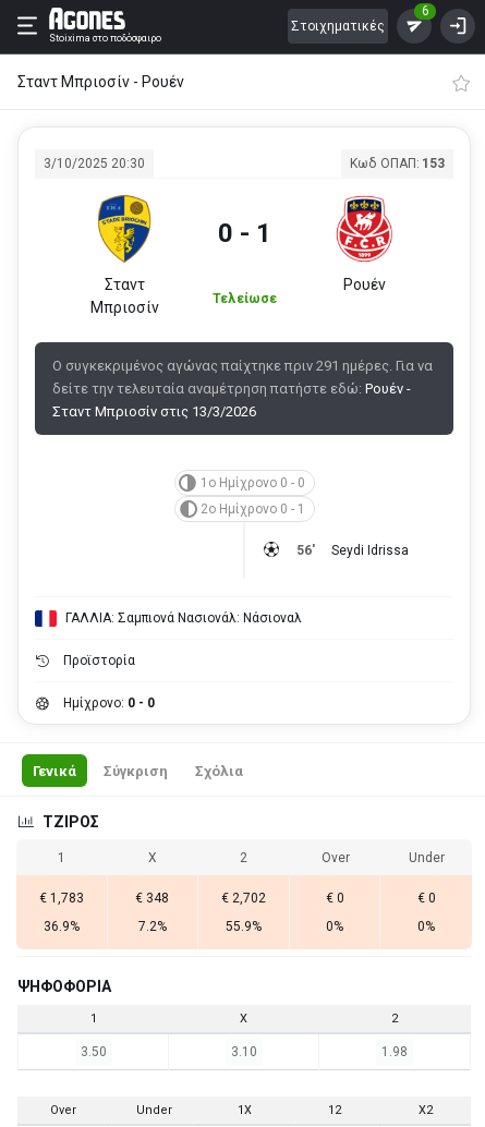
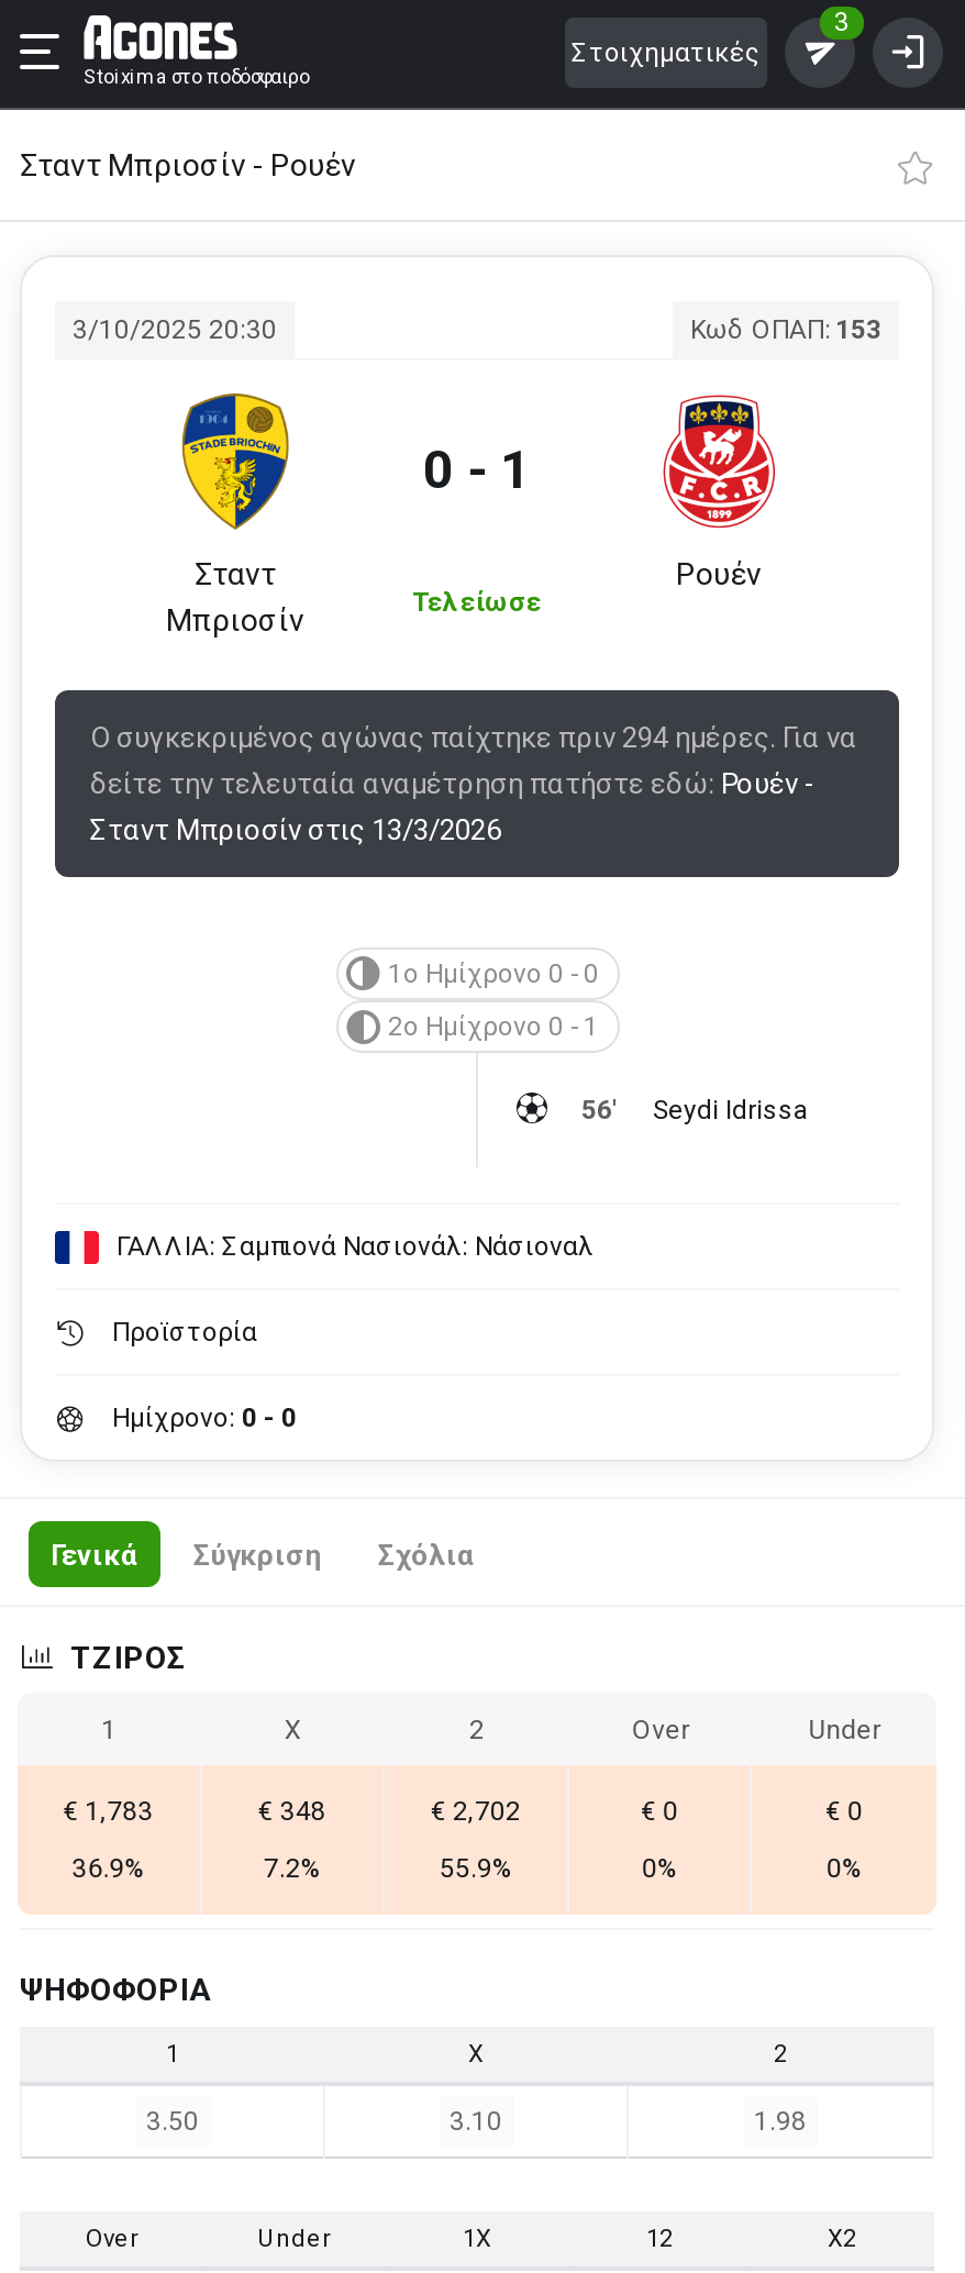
- 6
+ 3

- Ο συγκεκριμένος αγώνας παίχτηκε πριν 291 ημέρες. Για να
+ Ο συγκεκριμένος αγώνας παίχτηκε πριν 294 ημέρες. Για να
